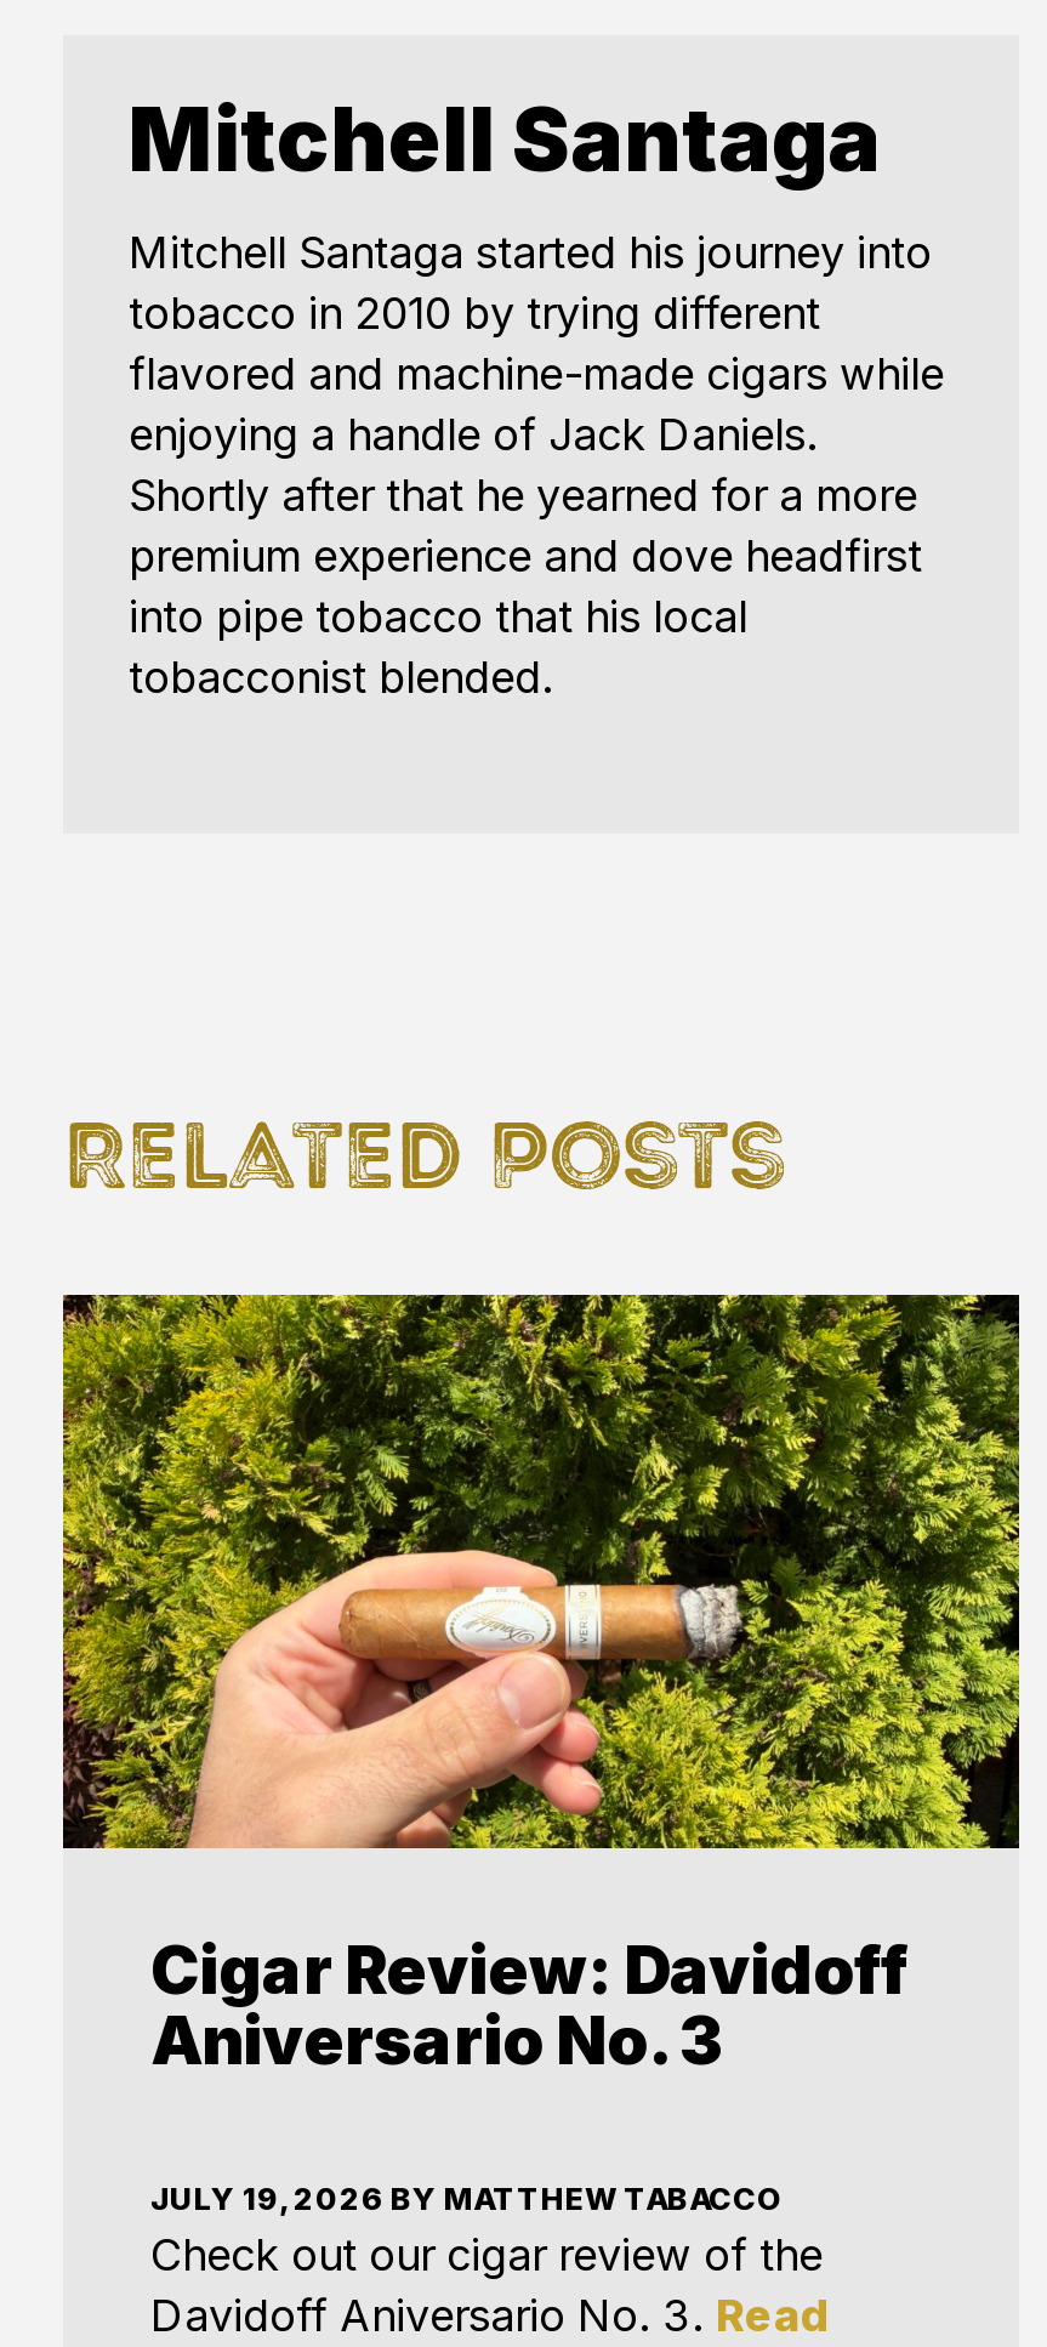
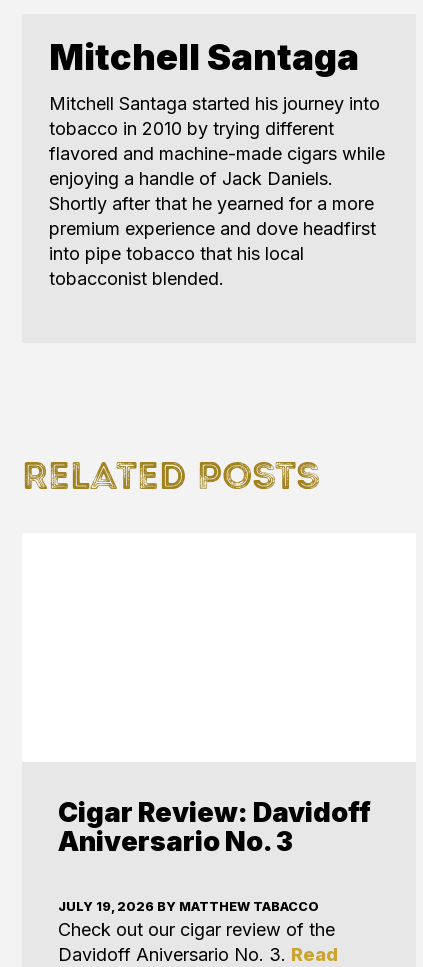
- [image]
